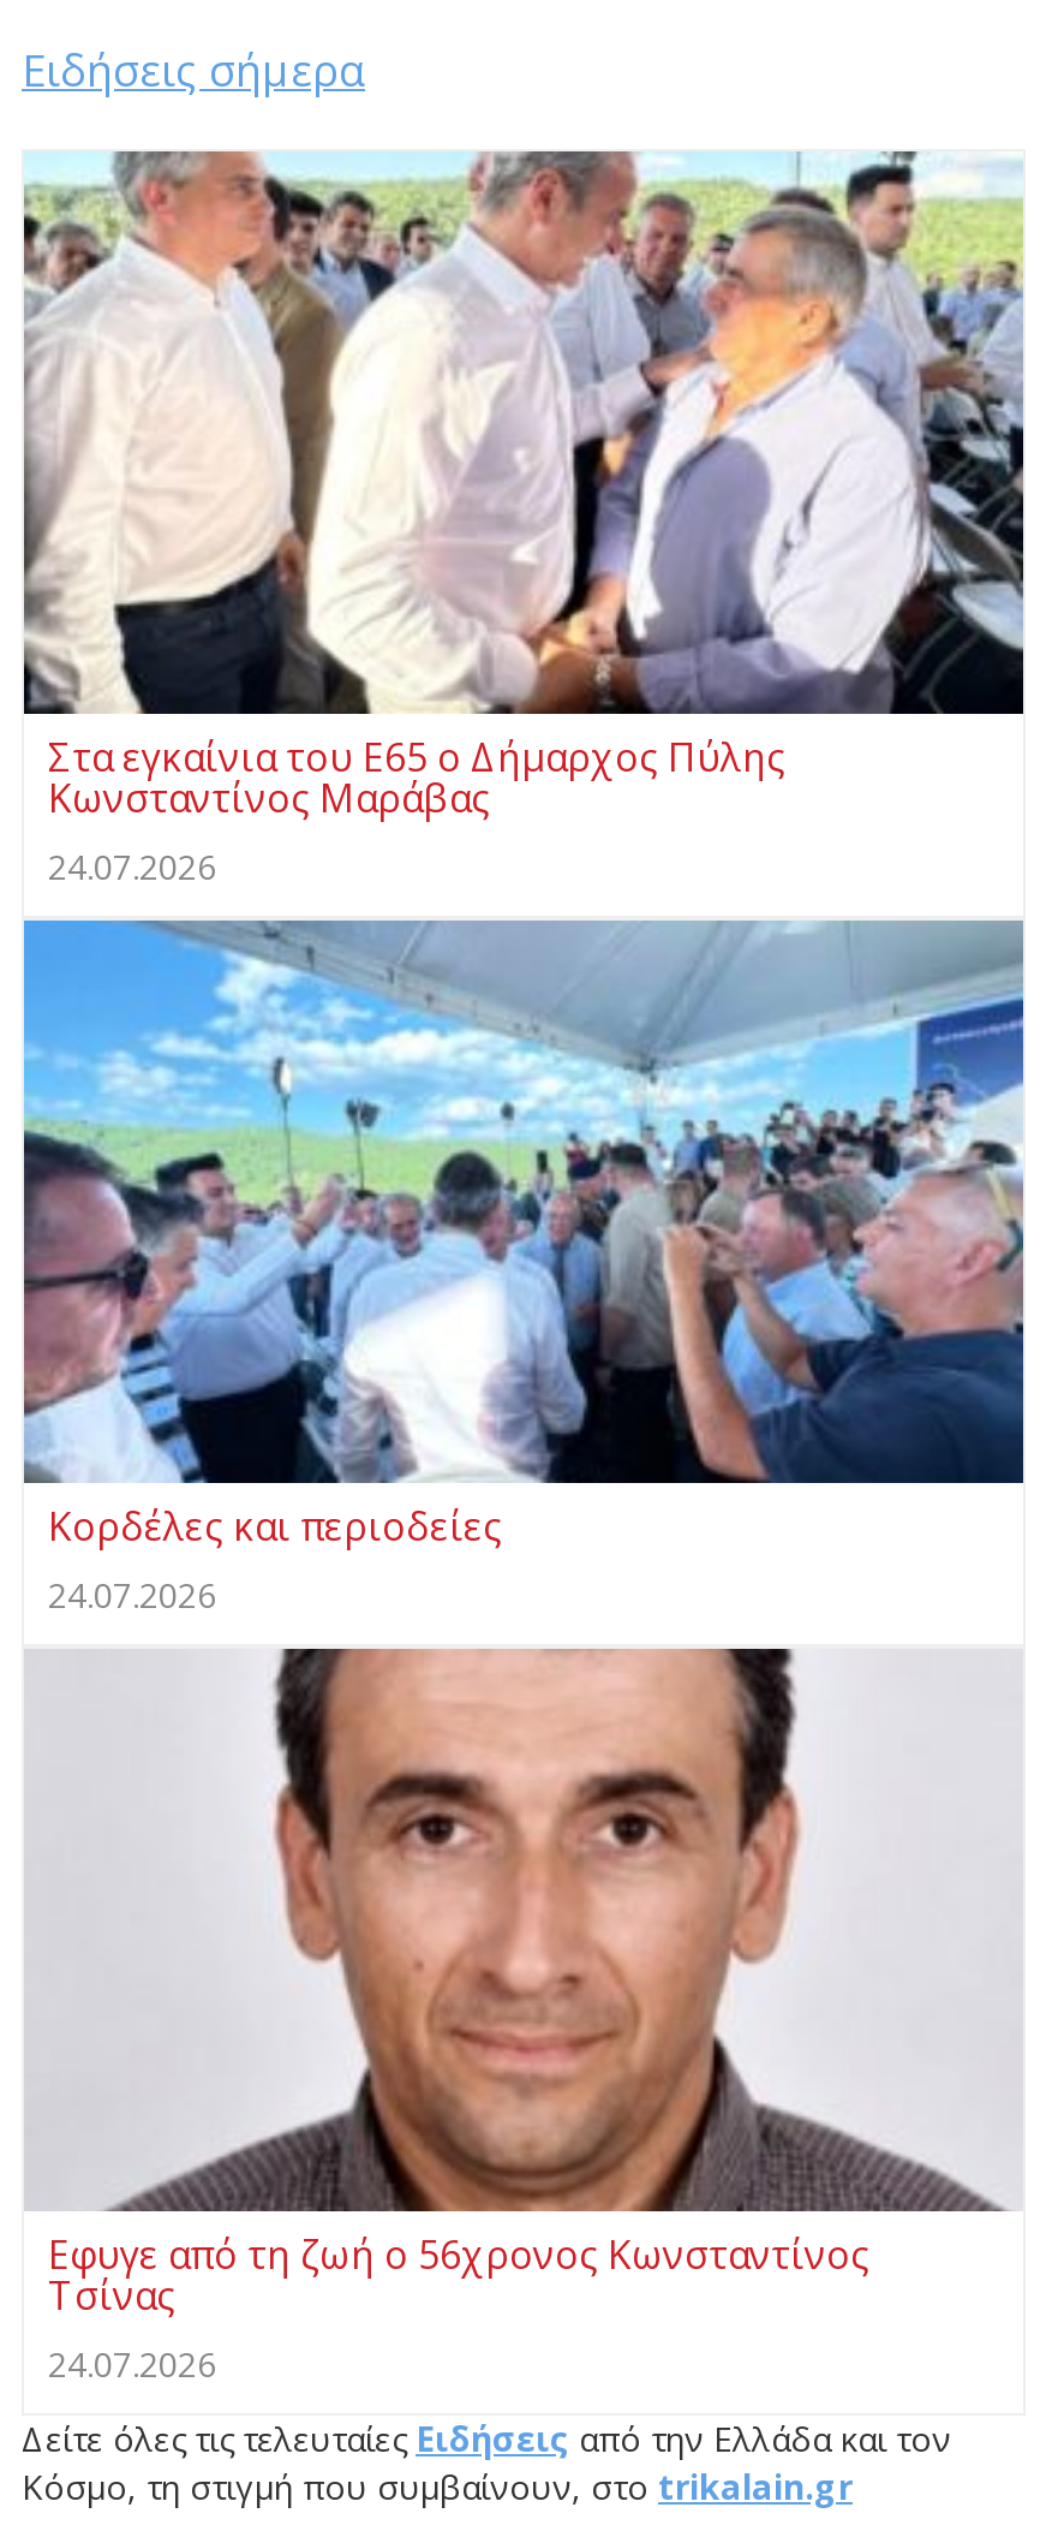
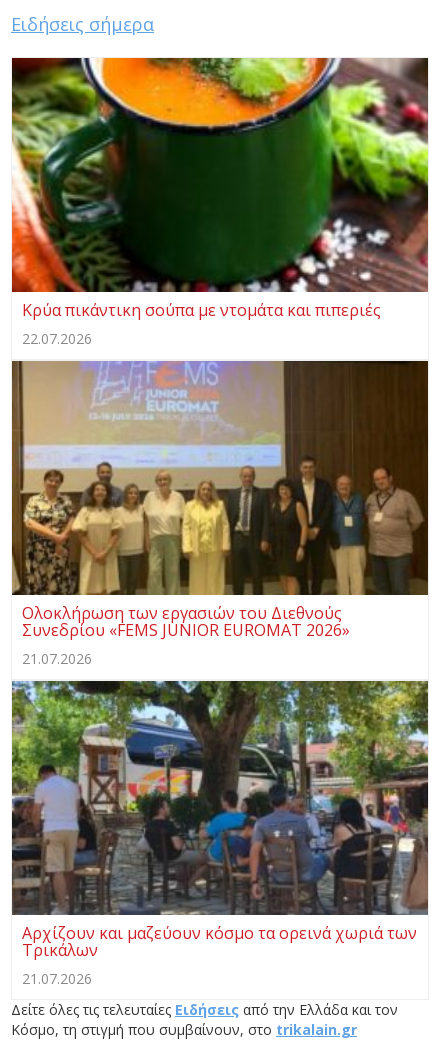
- [image]
- Στα εγκαίνια του Ε65 ο Δήμαρχος Πύλης
- Κωνσταντίνος Μαράβας
- 24.07.2026
+ [image]
+ Κρύα πικάντικη σούπα με ντομάτα και πιπεριές
+ 22.07.2026

- [image]
- Κορδέλες και περιοδείες
- 24.07.2026
+ [image]
+ Ολοκλήρωση των εργασιών του Διεθνούς
+ Συνεδρίου «FEMS JUNIOR EUROMAT 2026»
+ 21.07.2026

- [image]
- Eφυγε από τη ζωή ο 56χρονος Κωνσταντίνος
- Τσίνας
- 24.07.2026
+ [image]
+ Αρχίζουν και μαζεύουν κόσμο τα ορεινά χωριά των
+ Τρικάλων
+ 21.07.2026
